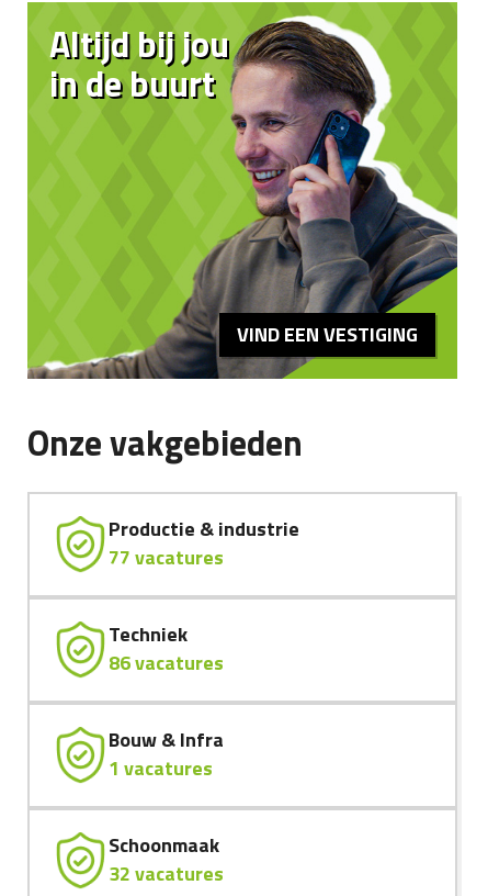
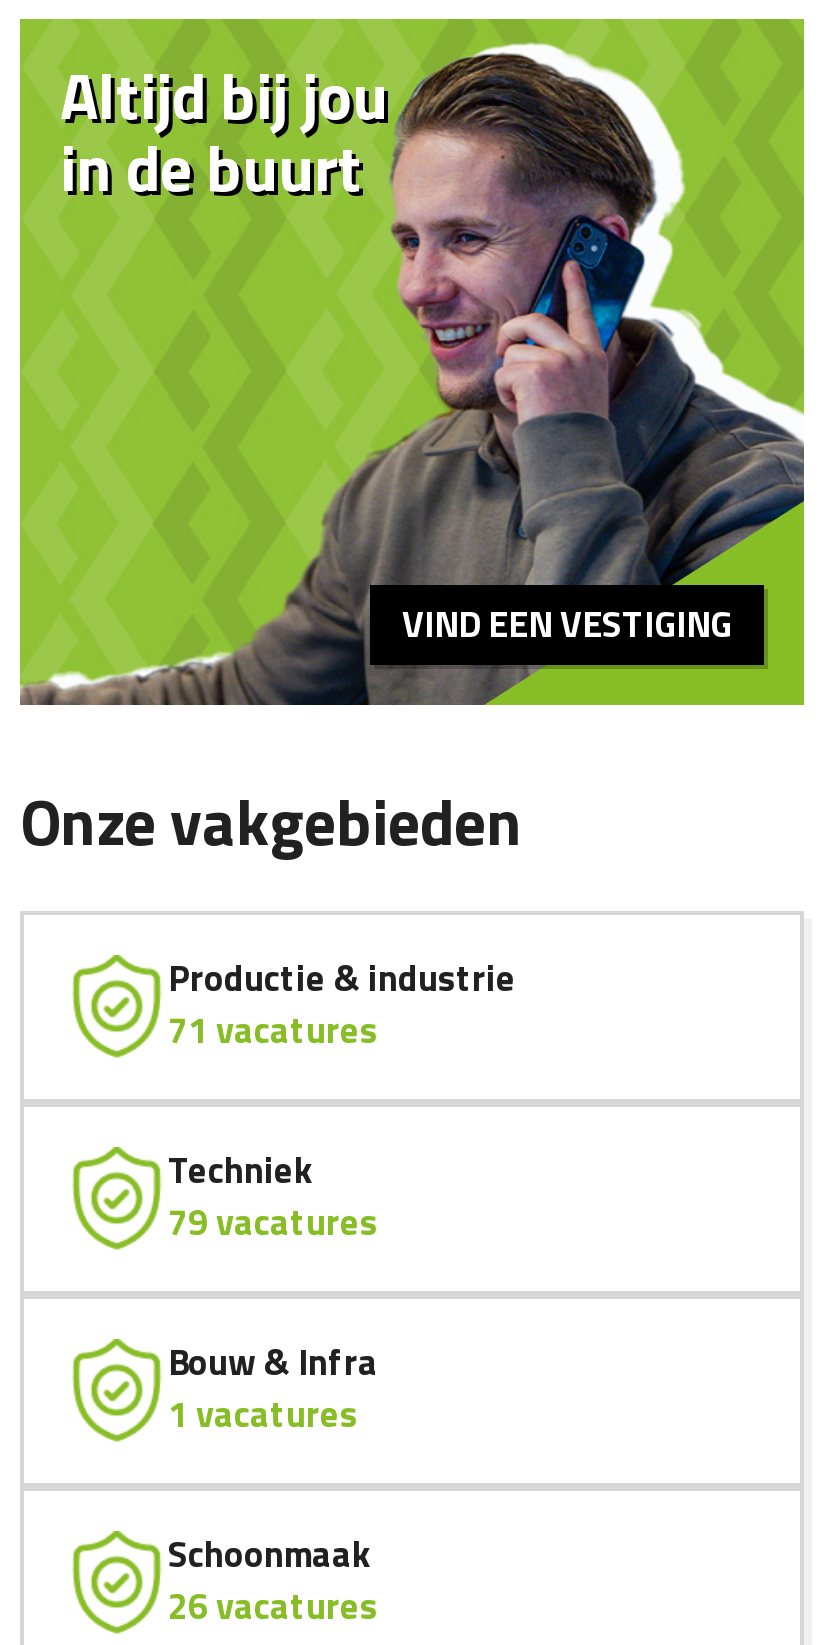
- 77 vacatures
+ 71 vacatures

- 86 vacatures
+ 79 vacatures

- 32 vacatures
+ 26 vacatures
